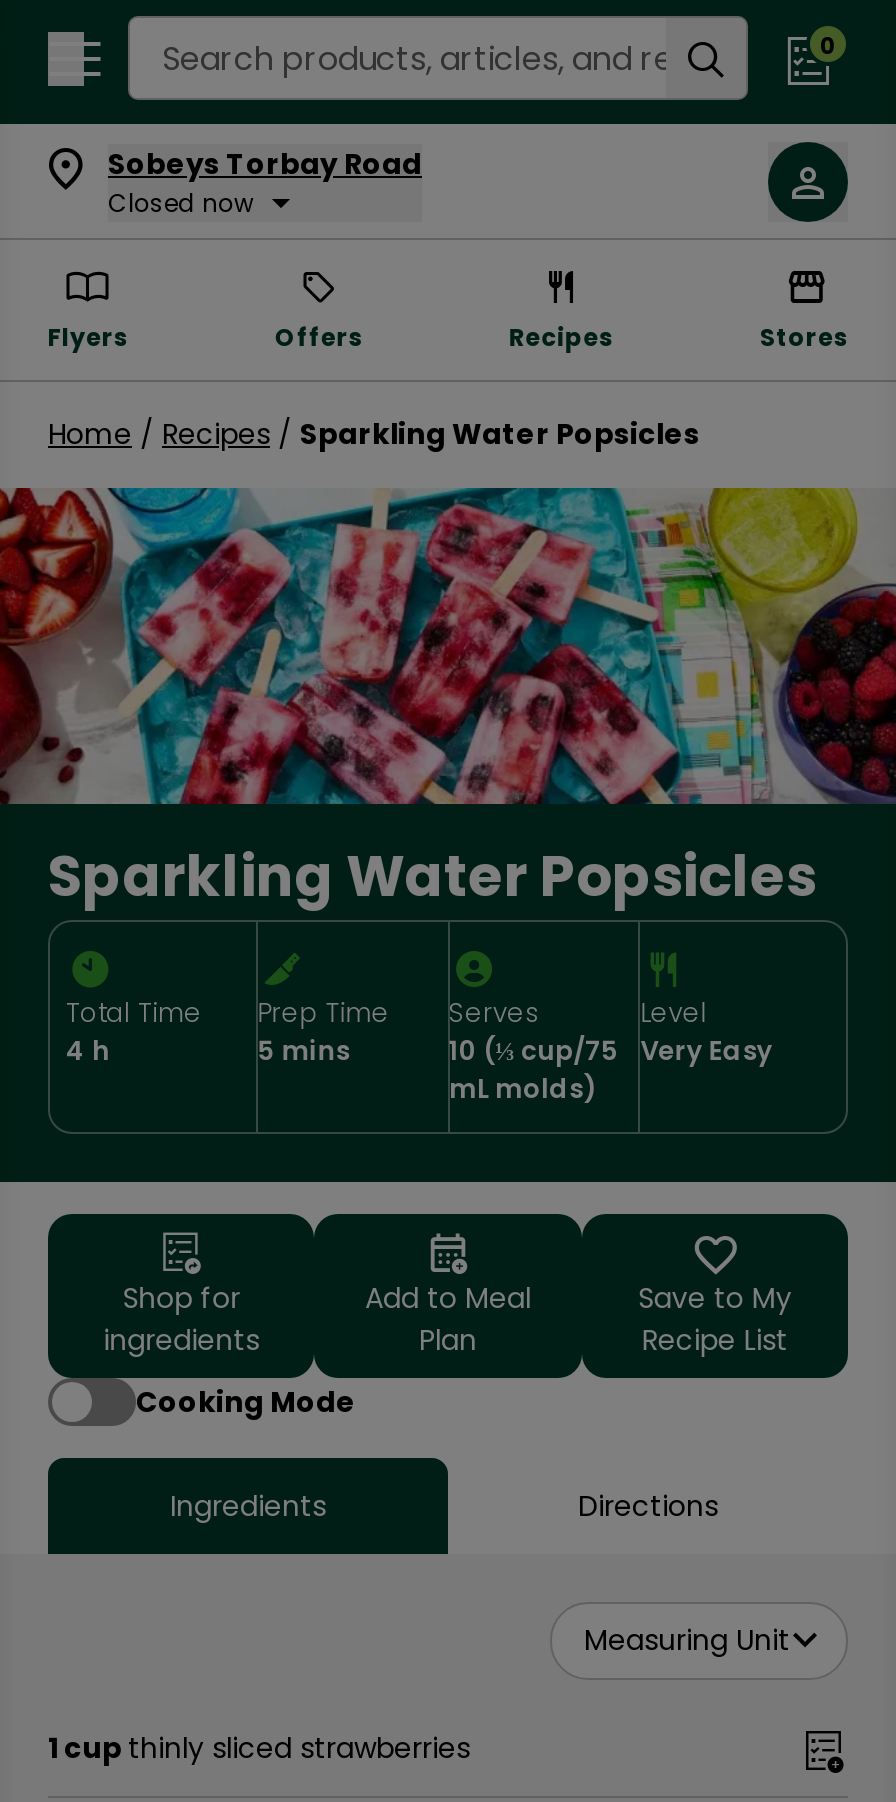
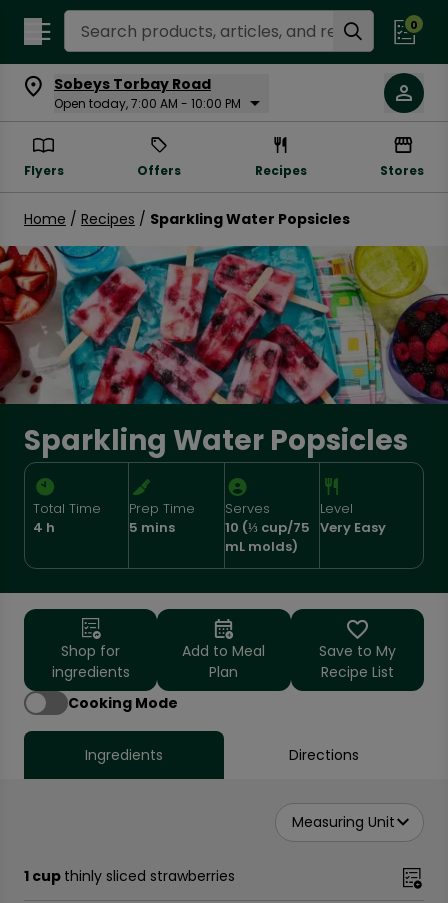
- Closed now
+ Open today, 7:00 AM - 10:00 PM
